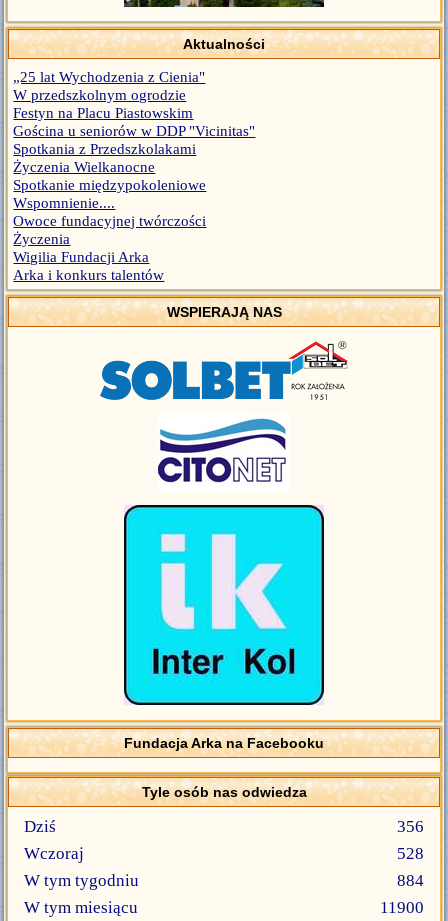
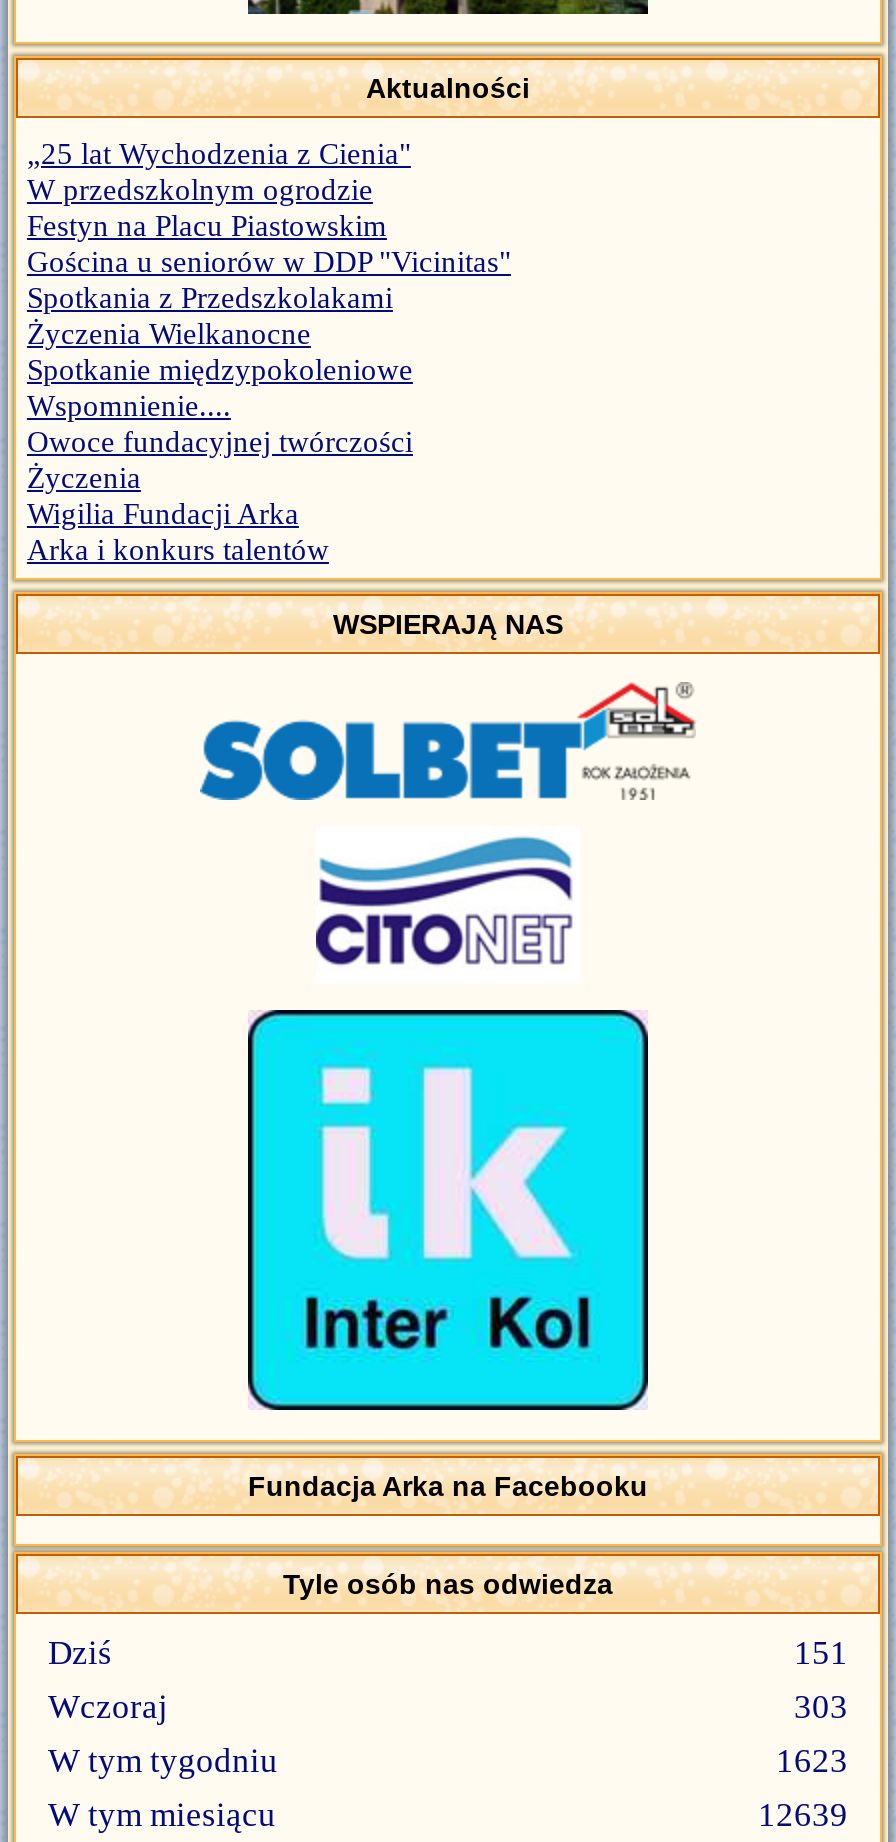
- 356
+ 151

- 528
+ 303

- 884
+ 1623

- 11900
+ 12639
